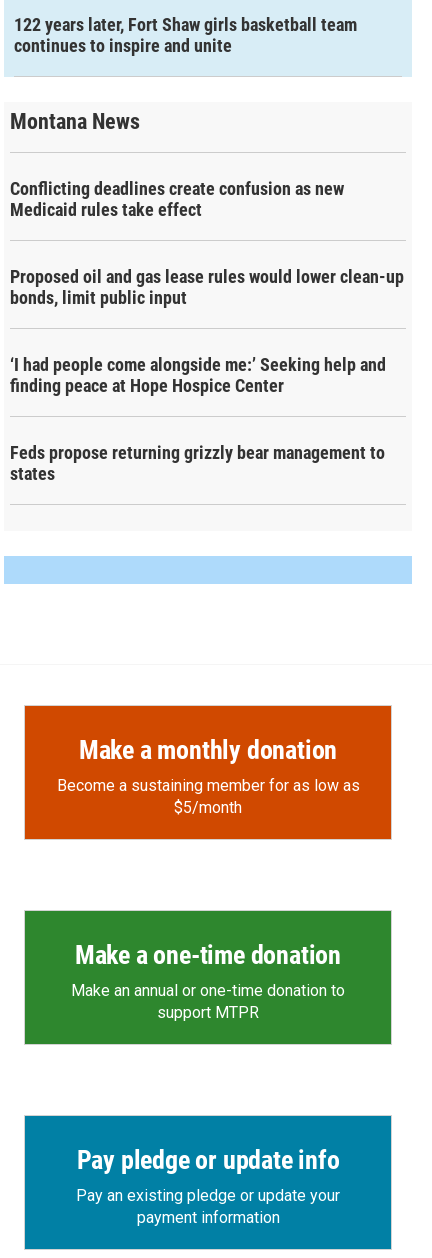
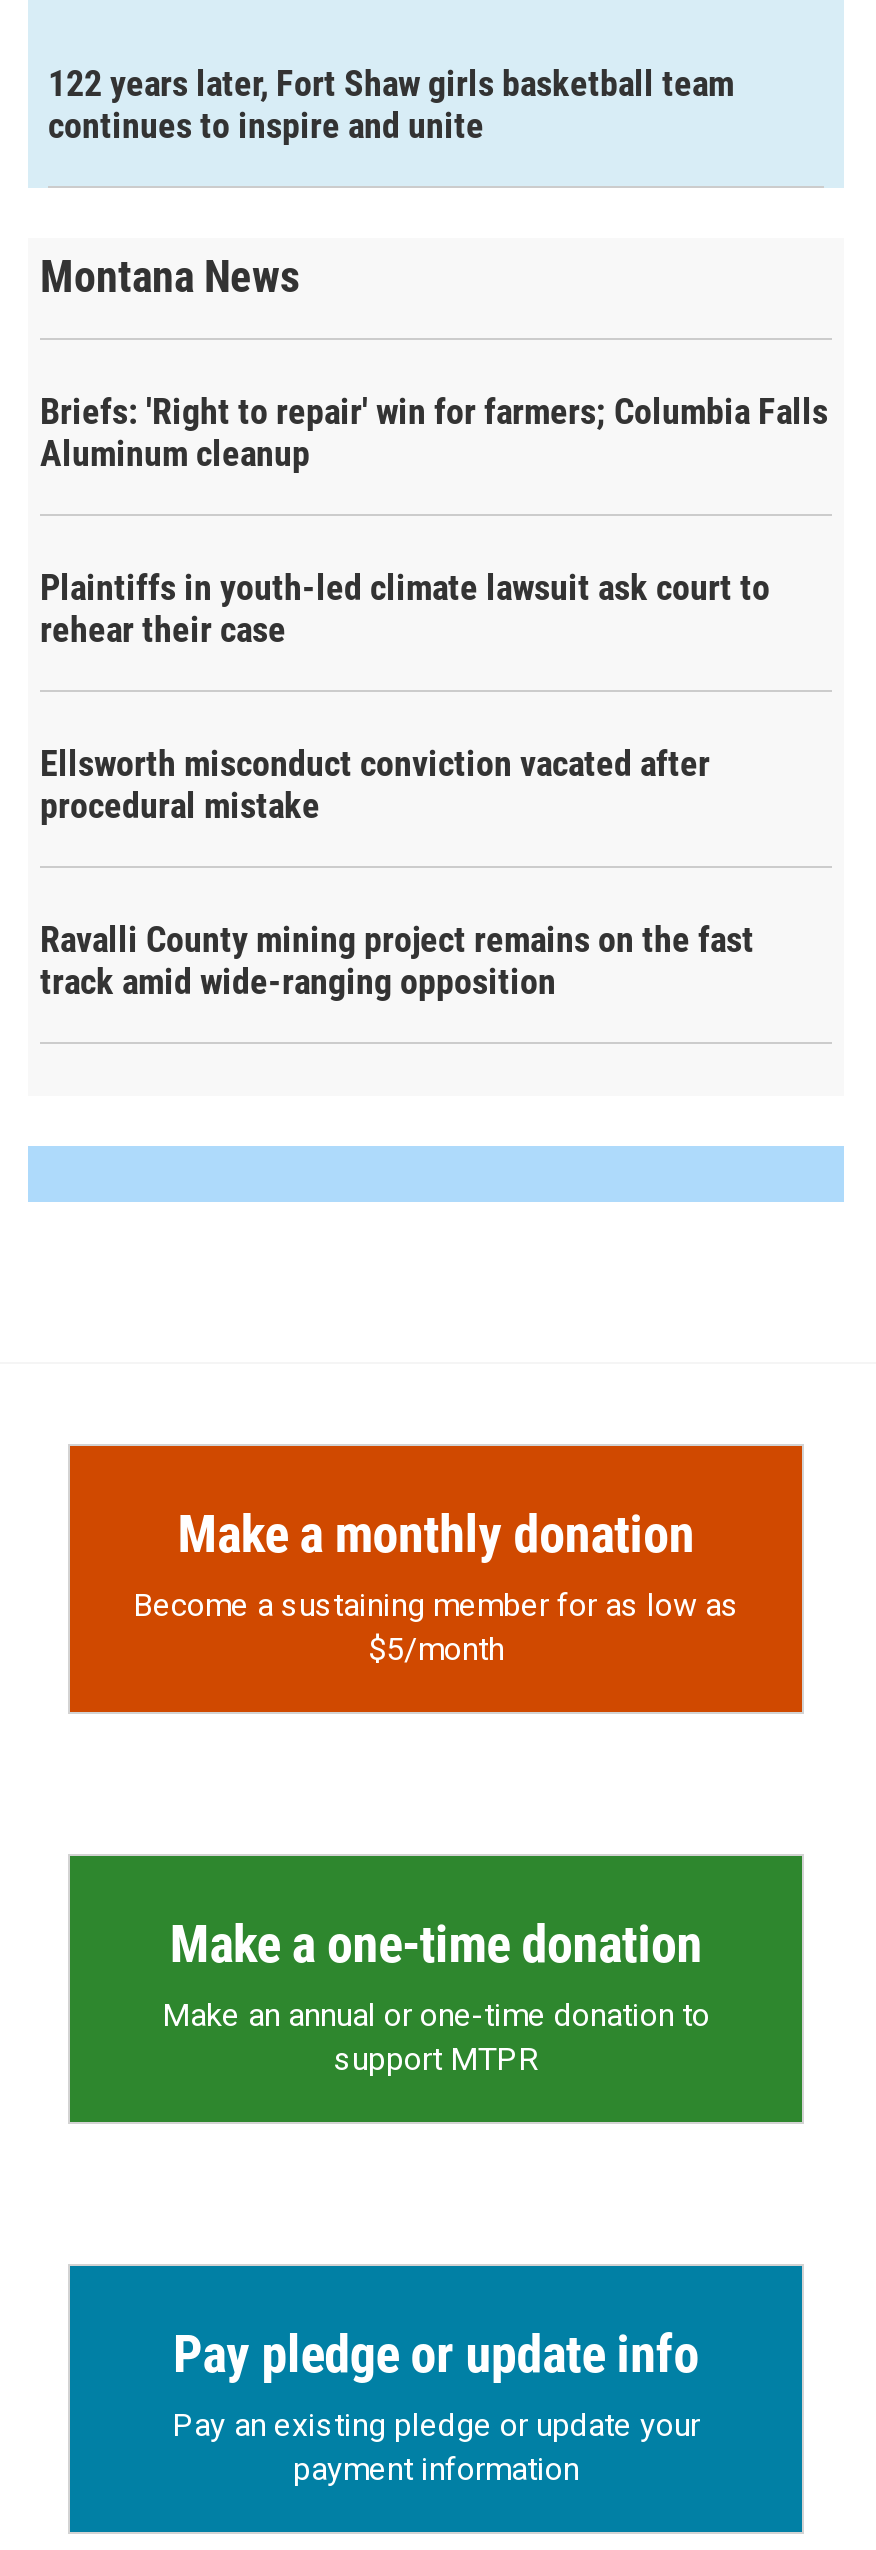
- Conflicting deadlines create confusion as new
- Medicaid rules take effect
+ Briefs: 'Right to repair' win for farmers; Columbia Falls
+ Aluminum cleanup

- Proposed oil and gas lease rules would lower clean-up
- bonds, limit public input
+ Plaintiffs in youth-led climate lawsuit ask court to
+ rehear their case

- ‘I had people come alongside me:’ Seeking help and
- finding peace at Hope Hospice Center
+ Ellsworth misconduct conviction vacated after
+ procedural mistake

- Feds propose returning grizzly bear management to
- states
+ Ravalli County mining project remains on the fast
+ track amid wide-ranging opposition
